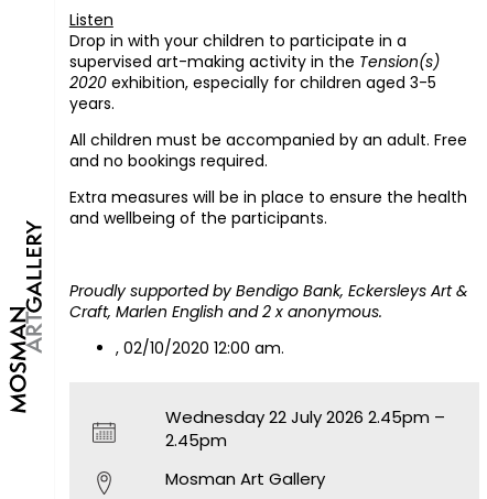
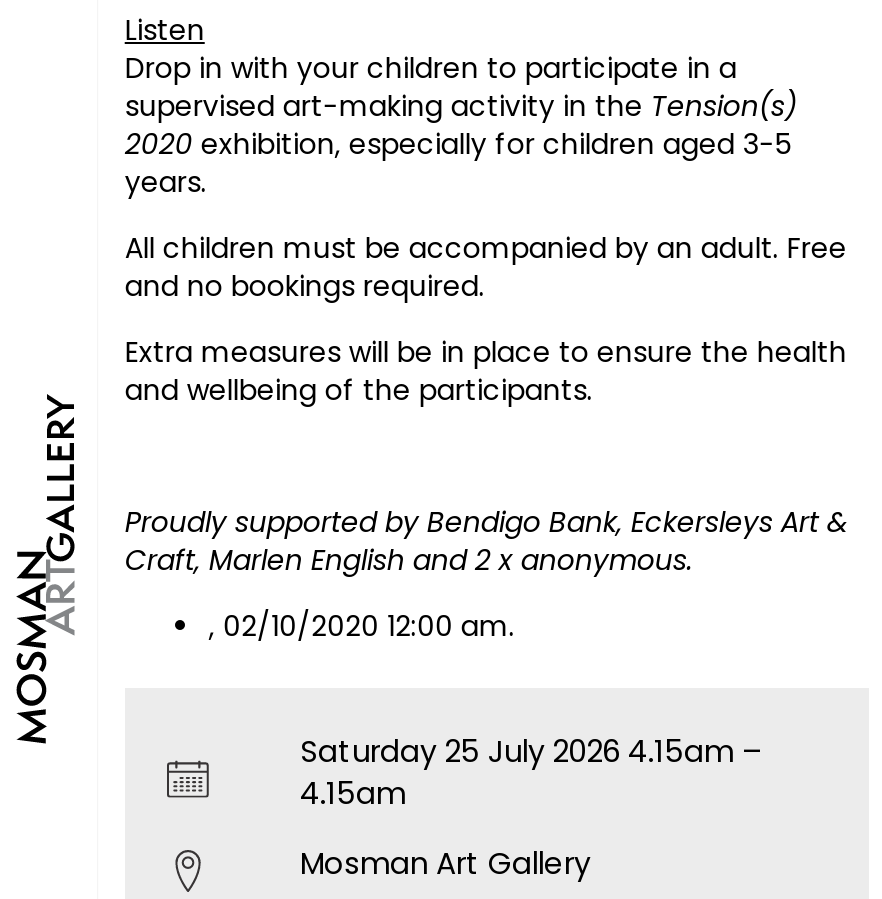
- Wednesday 22 July 2026 2.45pm –
- 2.45pm
+ Saturday 25 July 2026 4.15am –
+ 4.15am
